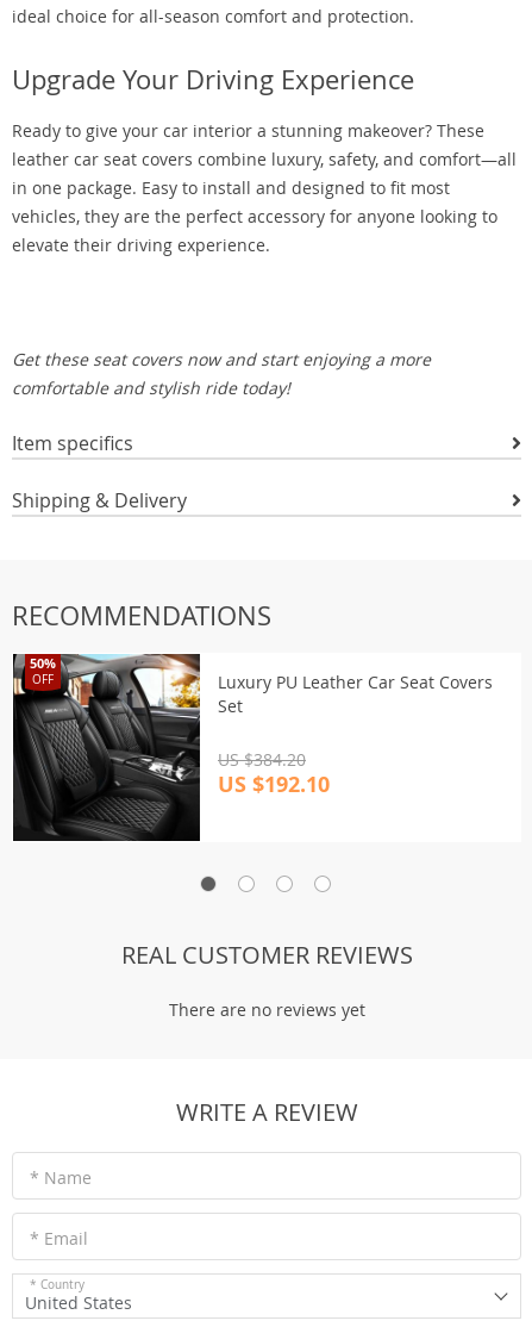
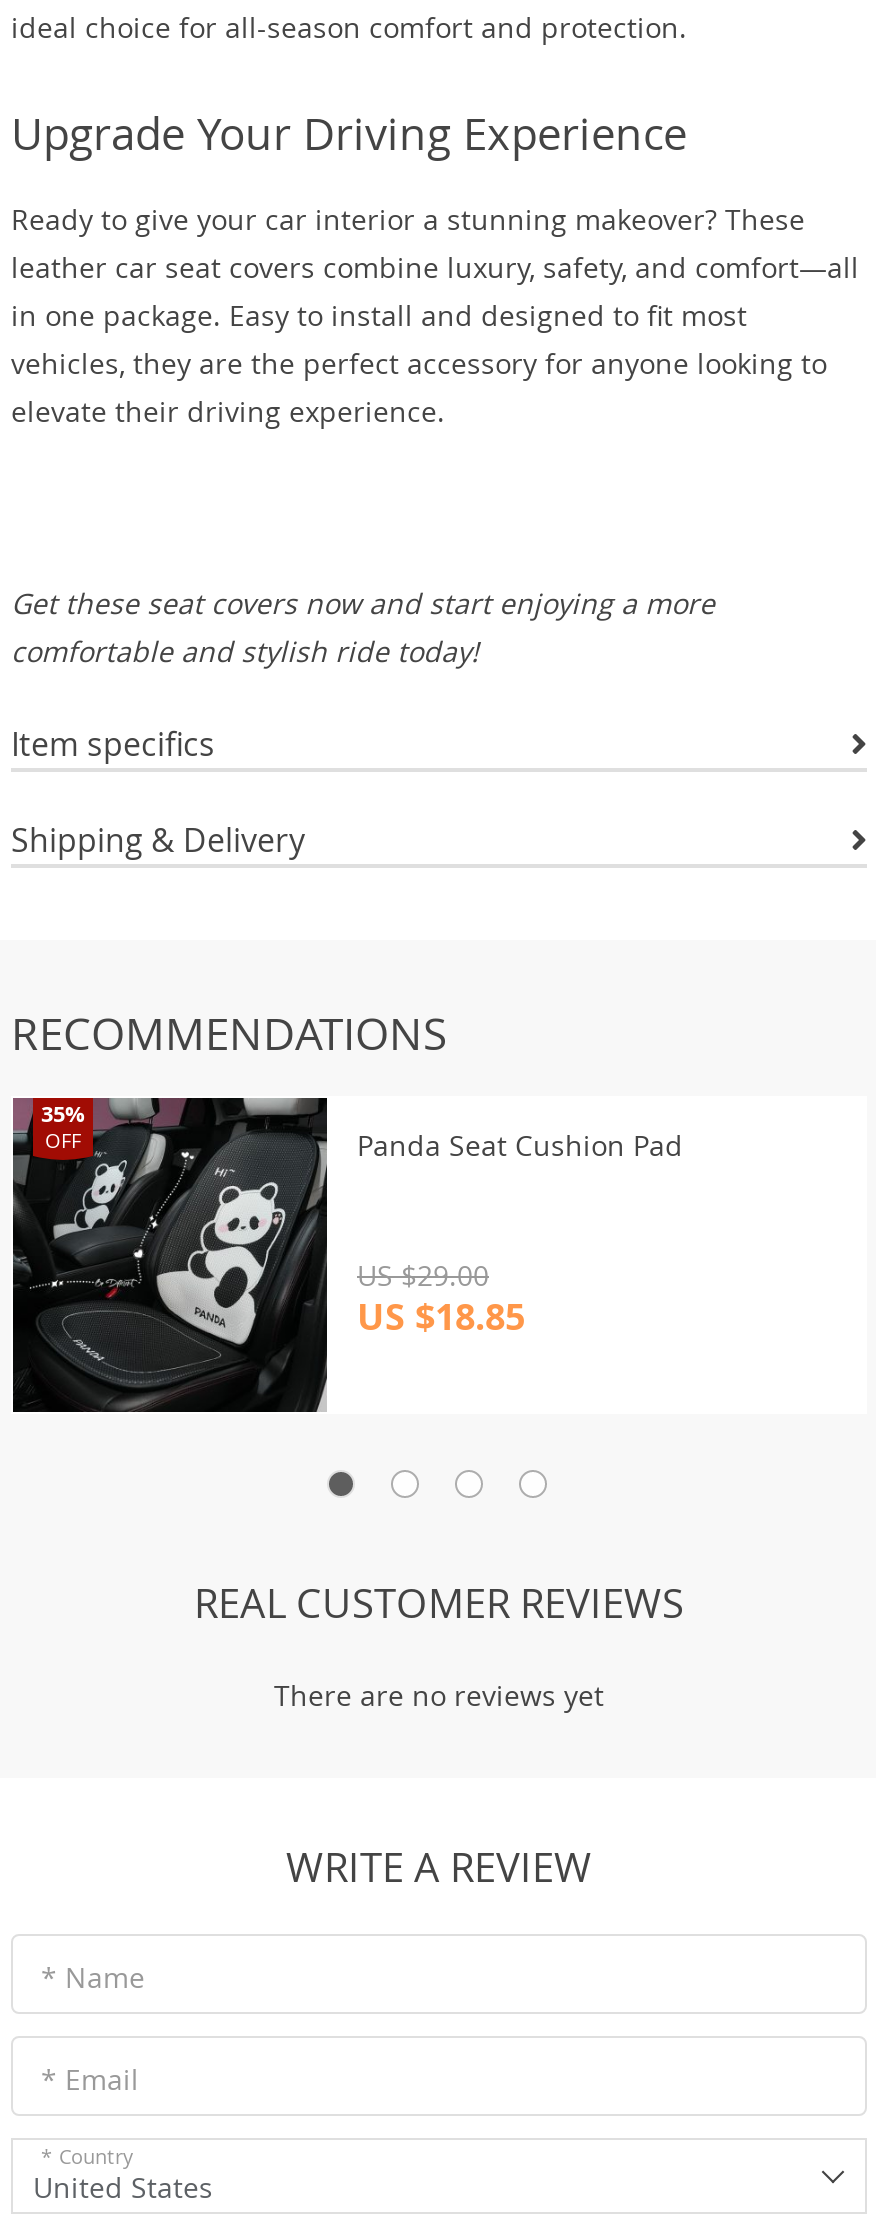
- [image]
- 50%
+ [image]
+ 35%

- Luxury PU Leather Car Seat Covers
- Set
+ Panda Seat Cushion Pad

- US $384.20
+ US $29.00

- US $192.10
+ US $18.85
